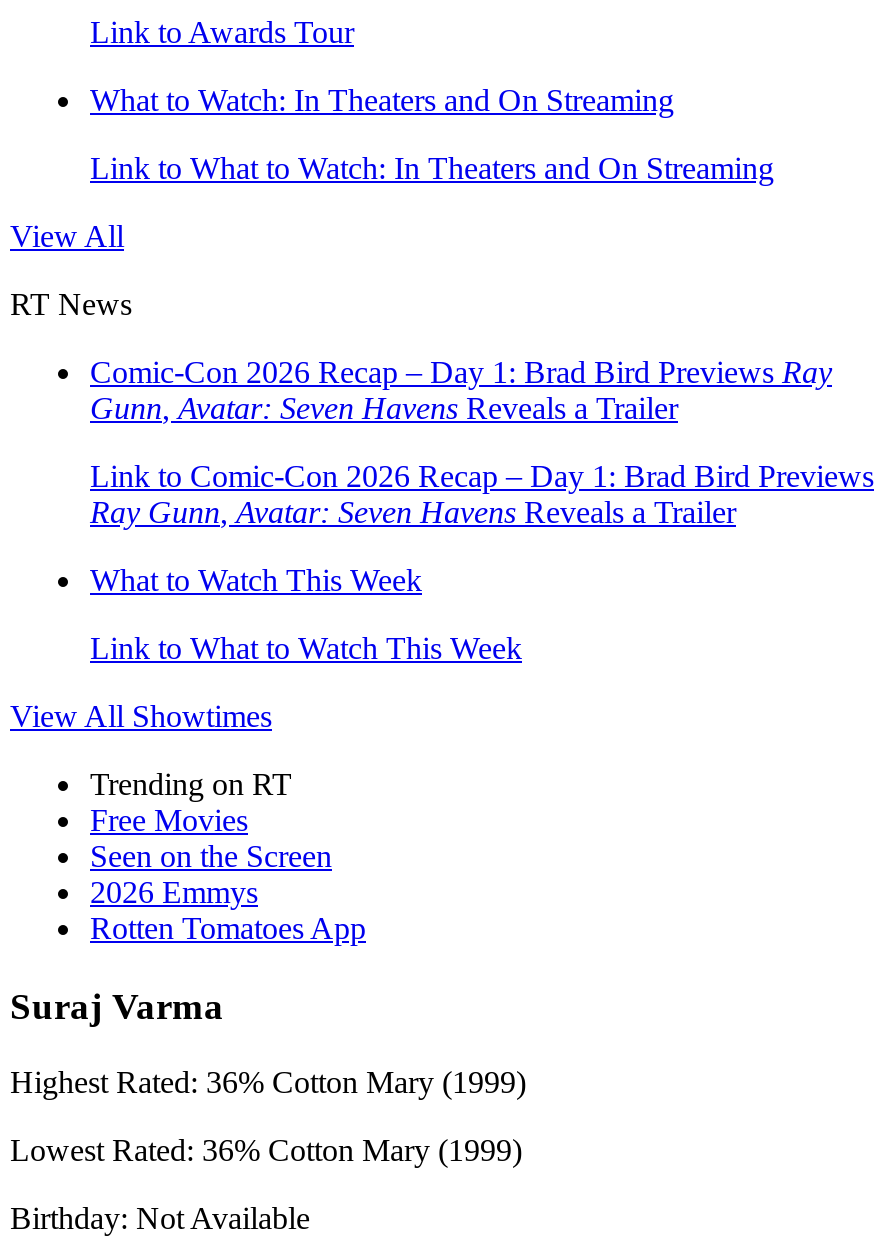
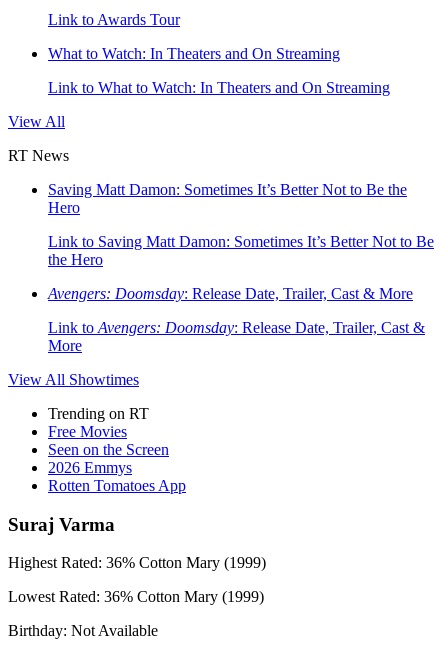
- Comic-Con 2026 Recap – Day 1: Brad Bird Previews Ray
- Gunn, Avatar: Seven Havens Reveals a Trailer
+ Saving Matt Damon: Sometimes It’s Better Not to Be the
+ Hero

- Link to Comic-Con 2026 Recap – Day 1: Brad Bird Previews
- Ray Gunn, Avatar: Seven Havens Reveals a Trailer
+ Link to Saving Matt Damon: Sometimes It’s Better Not to Be
+ the Hero

- What to Watch This Week
+ Avengers: Doomsday: Release Date, Trailer, Cast & More

- Link to What to Watch This Week
+ Link to Avengers: Doomsday: Release Date, Trailer, Cast &
+ More
